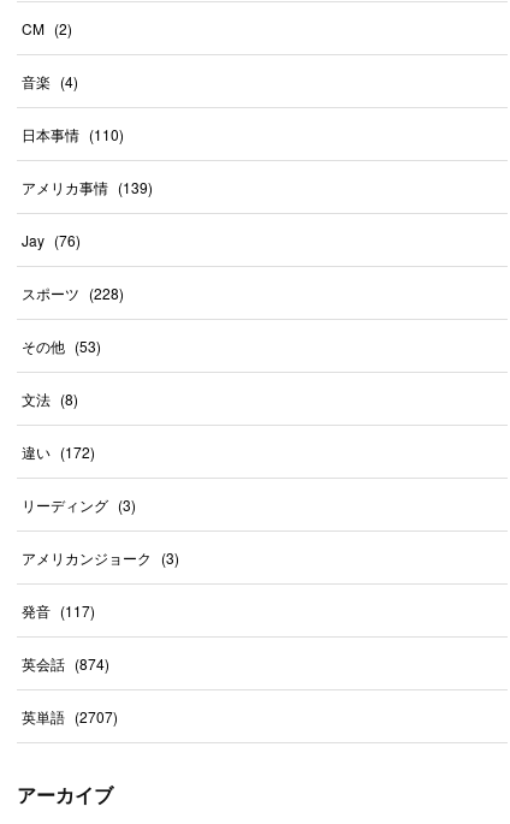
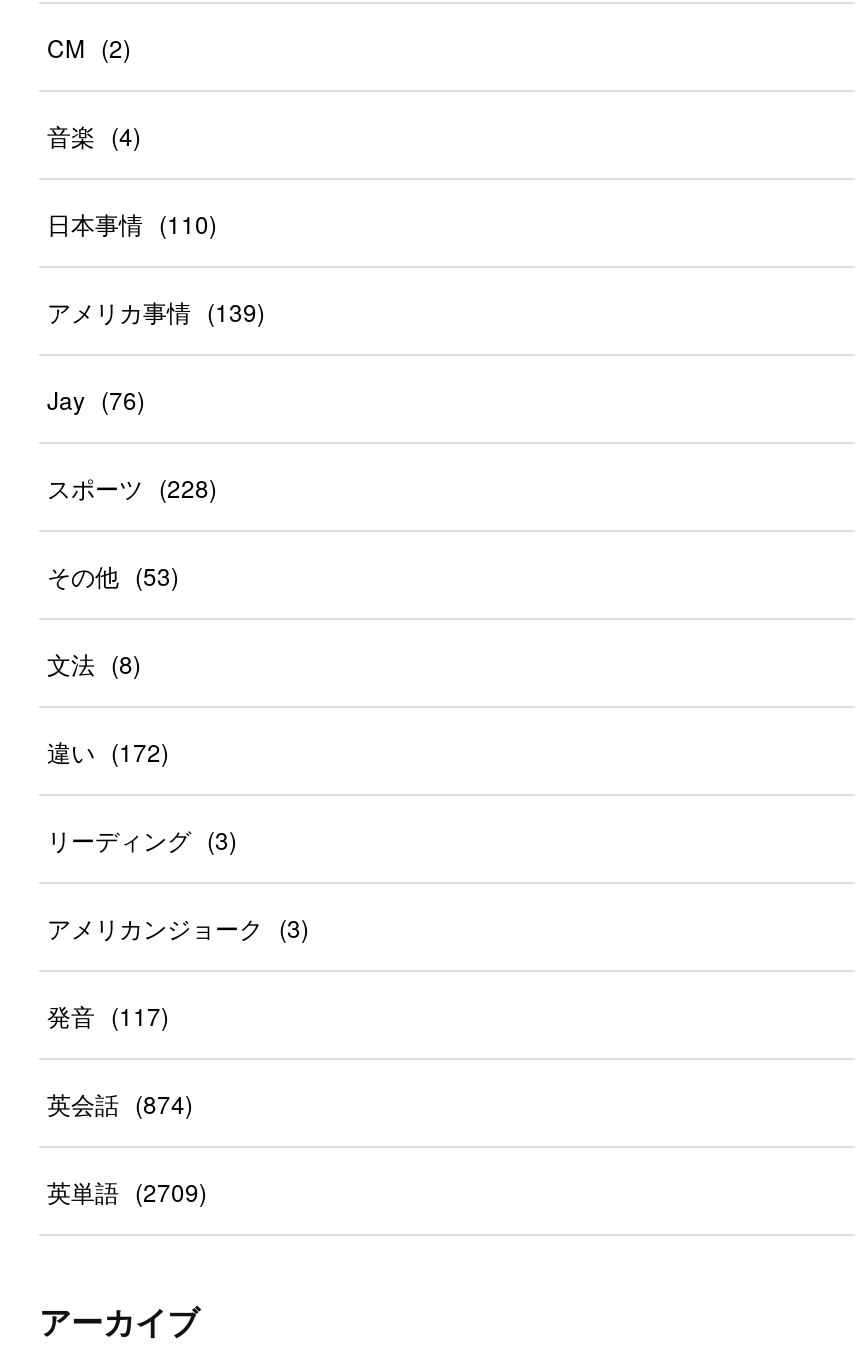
- 英単語 (2707)
+ 英単語 (2709)
